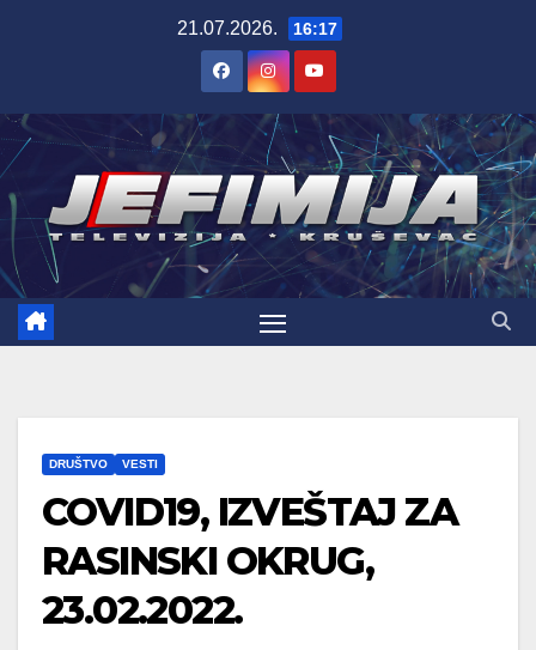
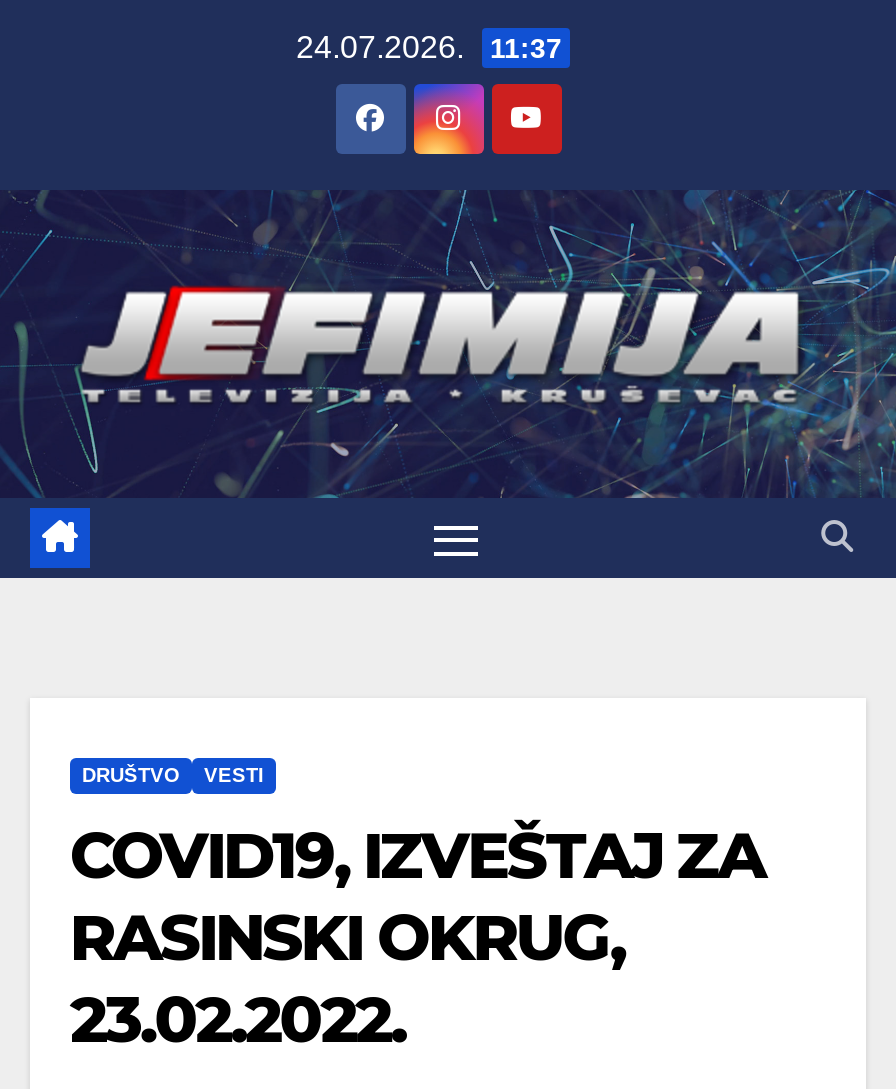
- 21.07.2026. 16:17
+ 24.07.2026. 11:37
